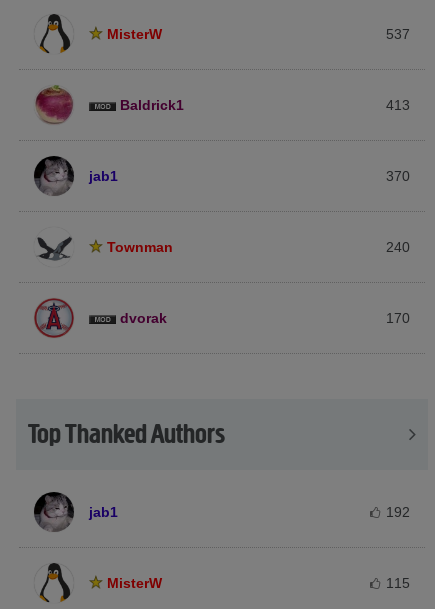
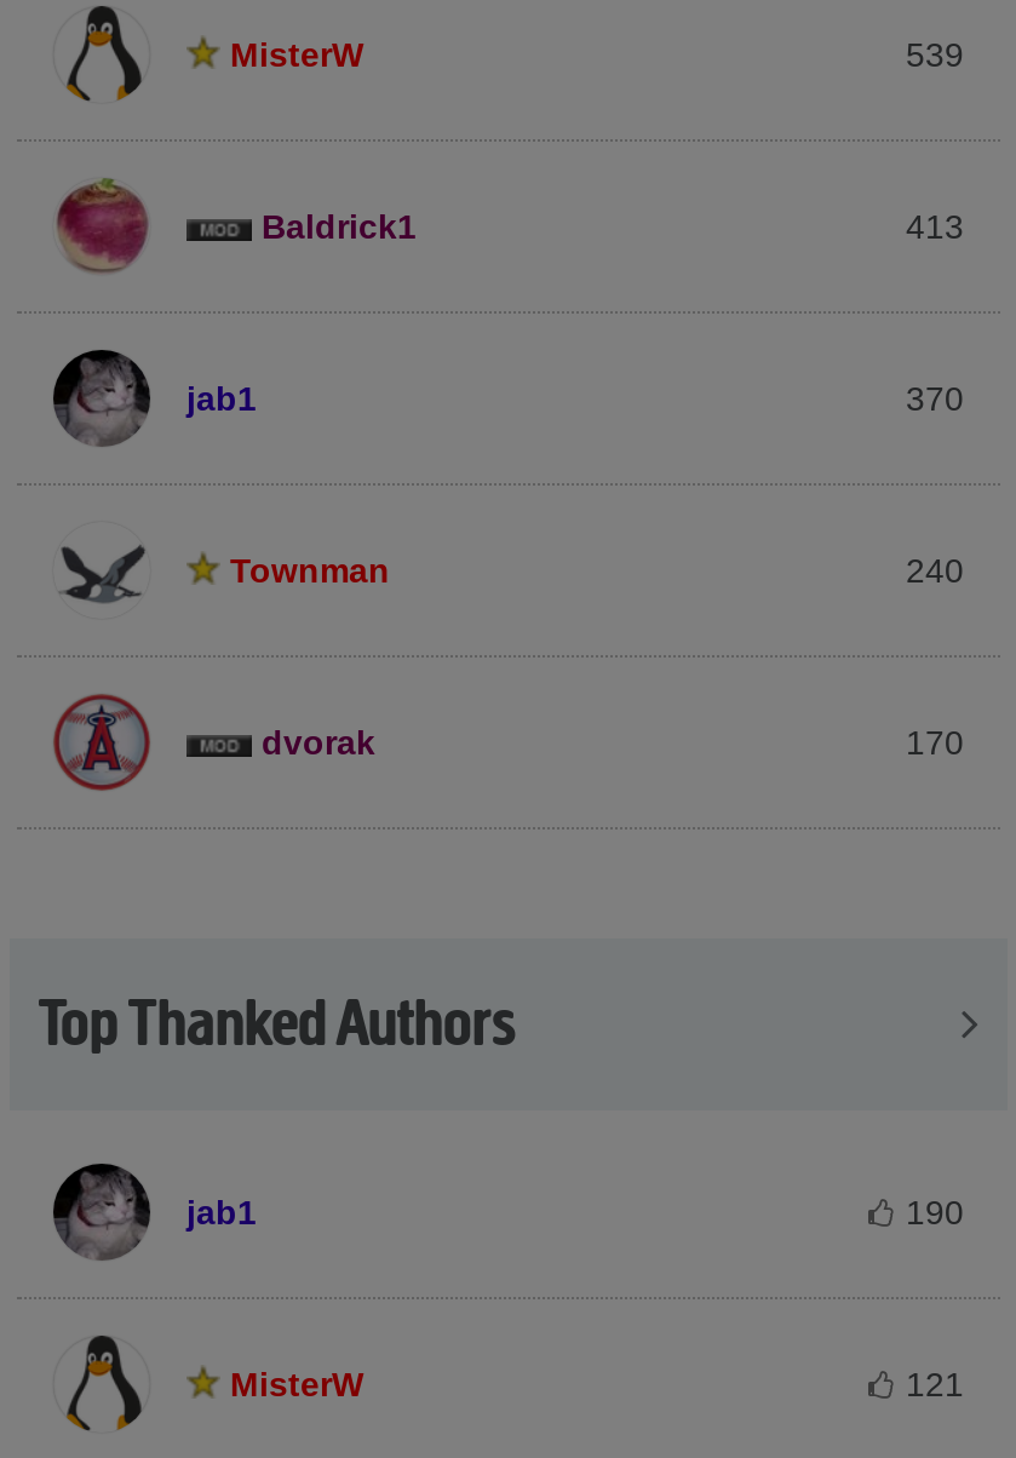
- 537
+ 539

- 192
+ 190

- 115
+ 121
